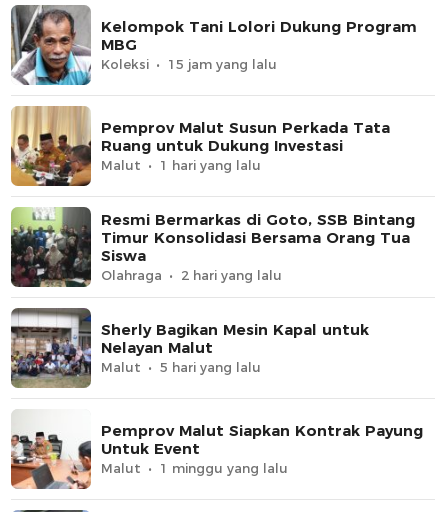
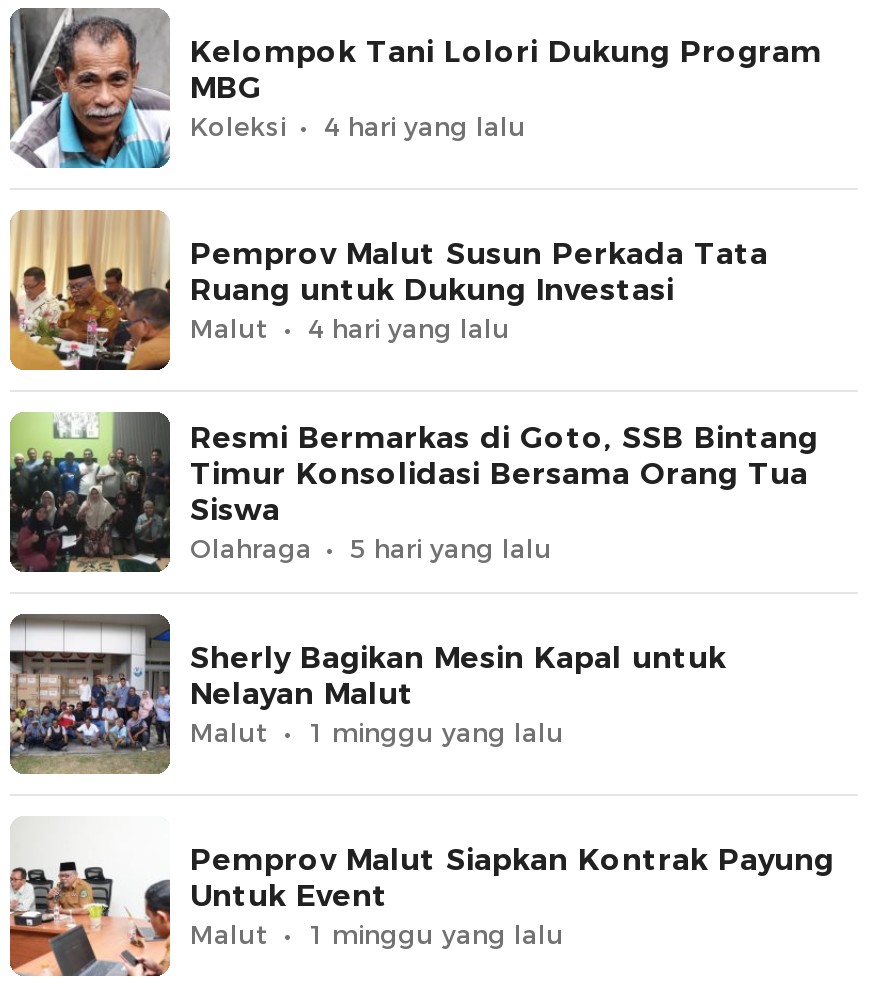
- 15 jam yang lalu
+ 4 hari yang lalu

- 1 hari yang lalu
+ 4 hari yang lalu

- 2 hari yang lalu

moved up: 5 hari yang lalu

+ 1 minggu yang lalu
